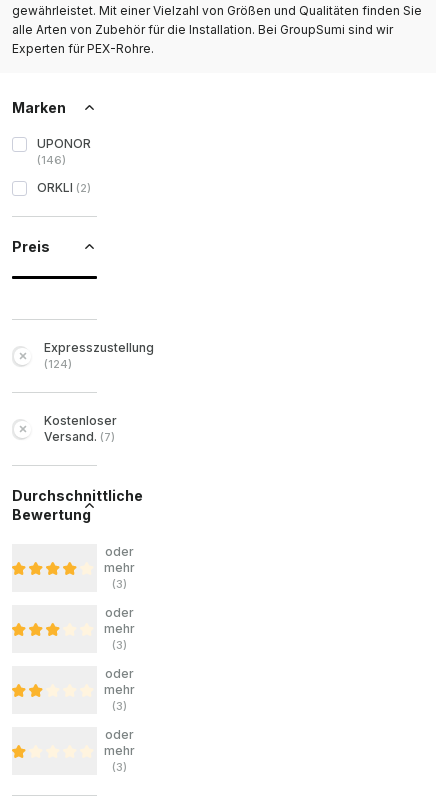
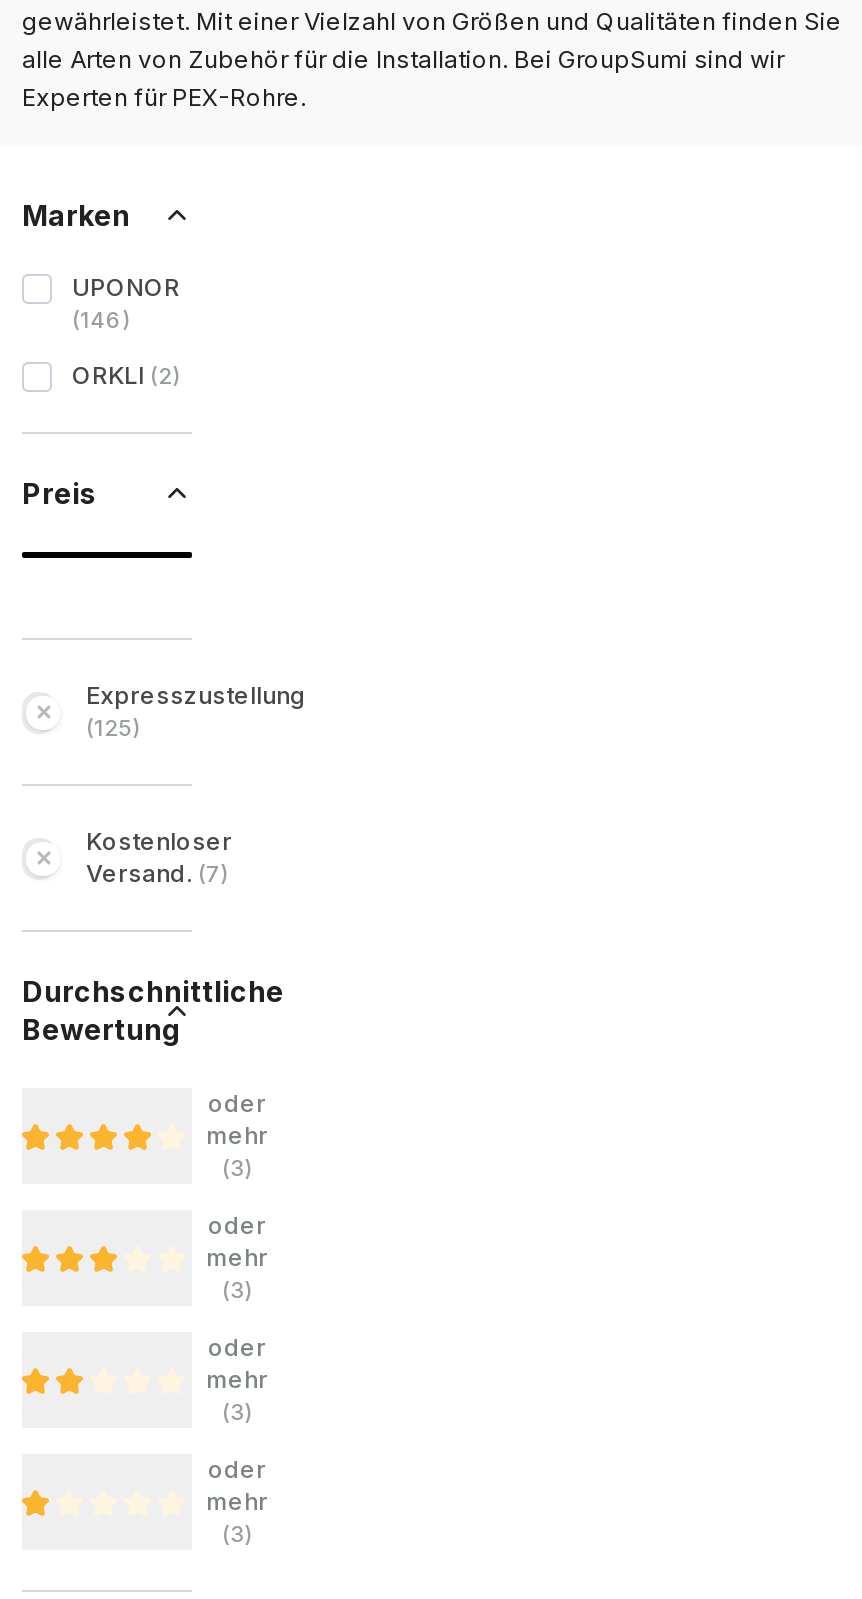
- (124)
+ (125)
